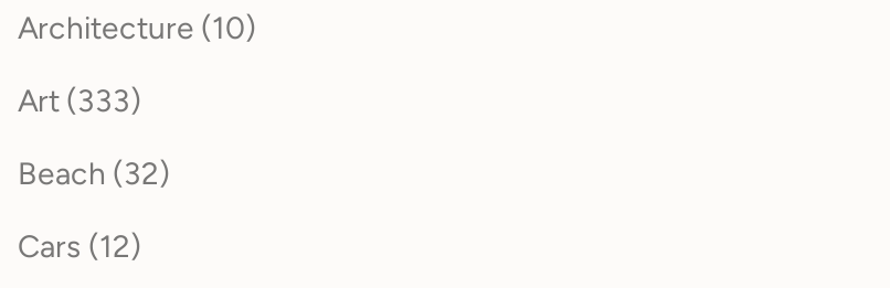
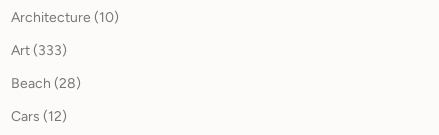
- Beach (32)
+ Beach (28)
